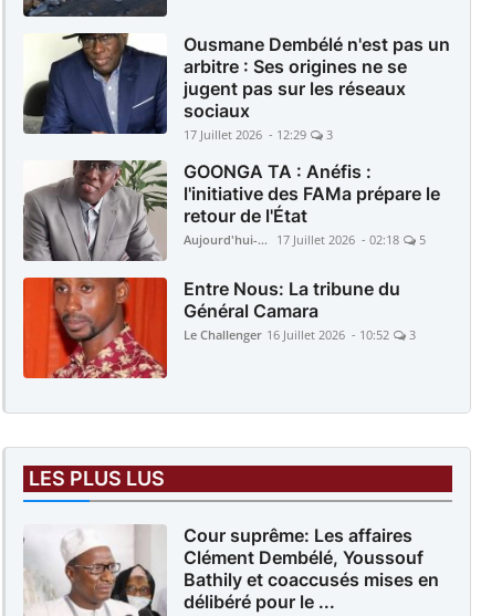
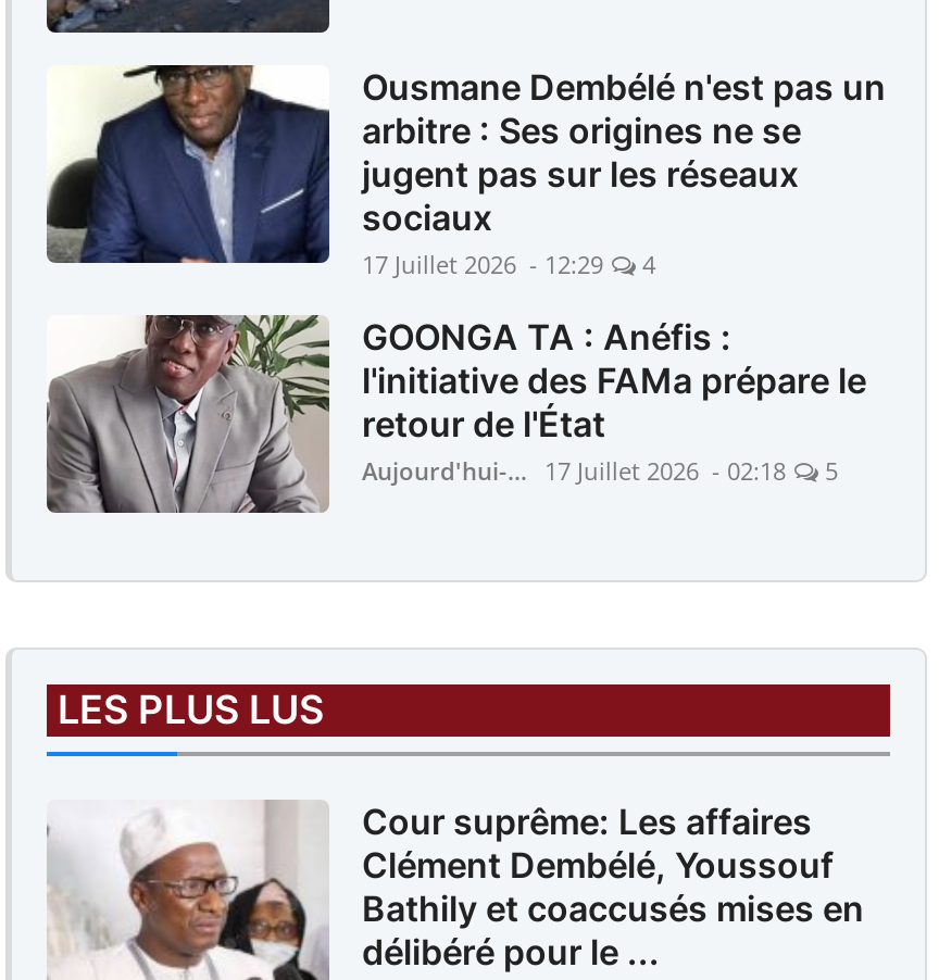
- 17 Juillet 2026 - 12:29 3
+ 17 Juillet 2026 - 12:29 4

- [image]
- Entre Nous: La tribune du
- Général Camara
- Le Challenger 16 Juillet 2026 - 10:52
- 3
